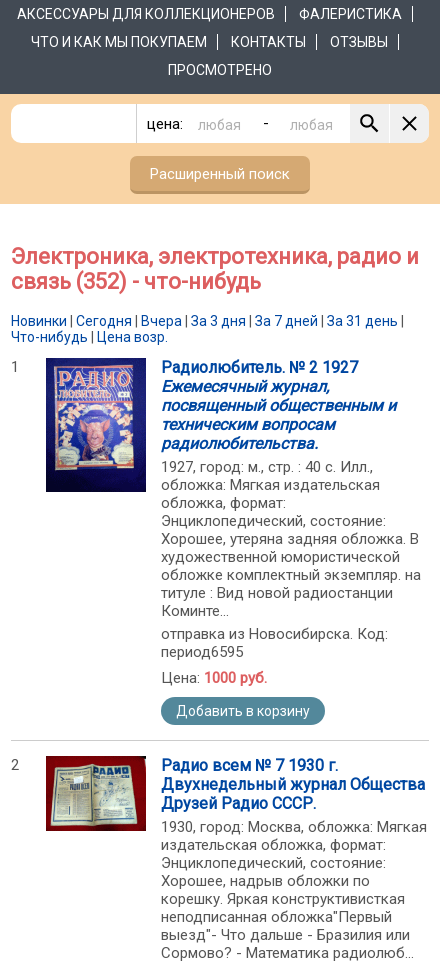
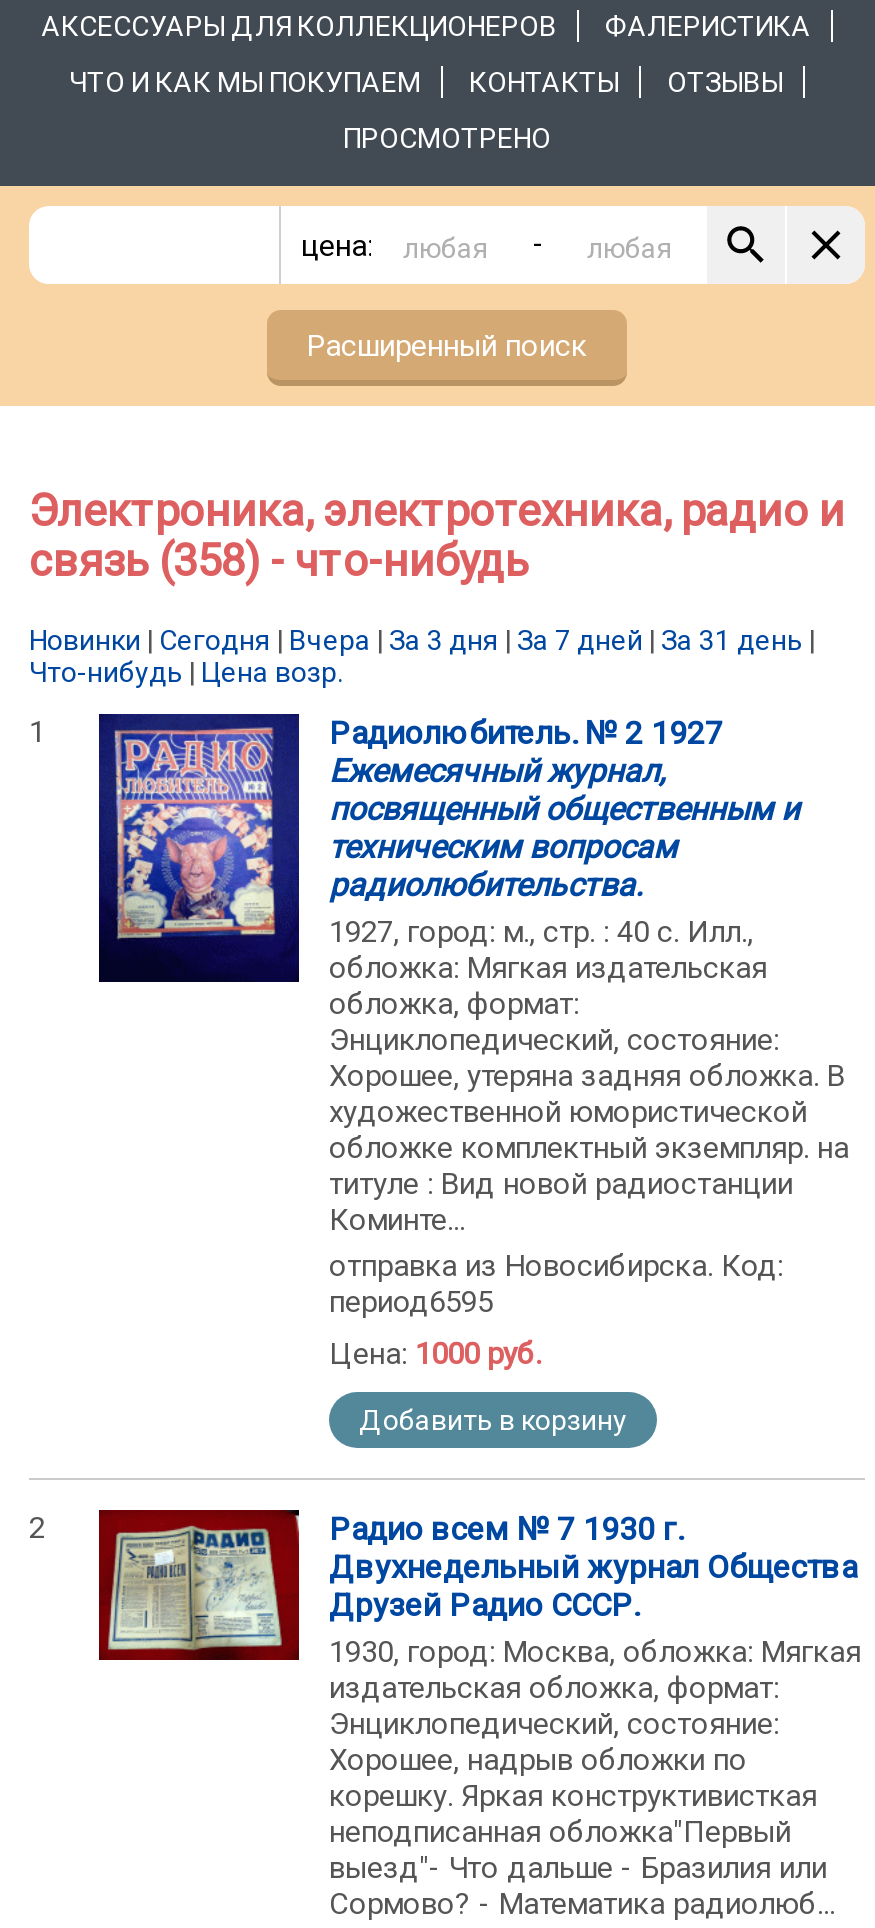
- связь (352) - что-нибудь
+ связь (358) - что-нибудь
